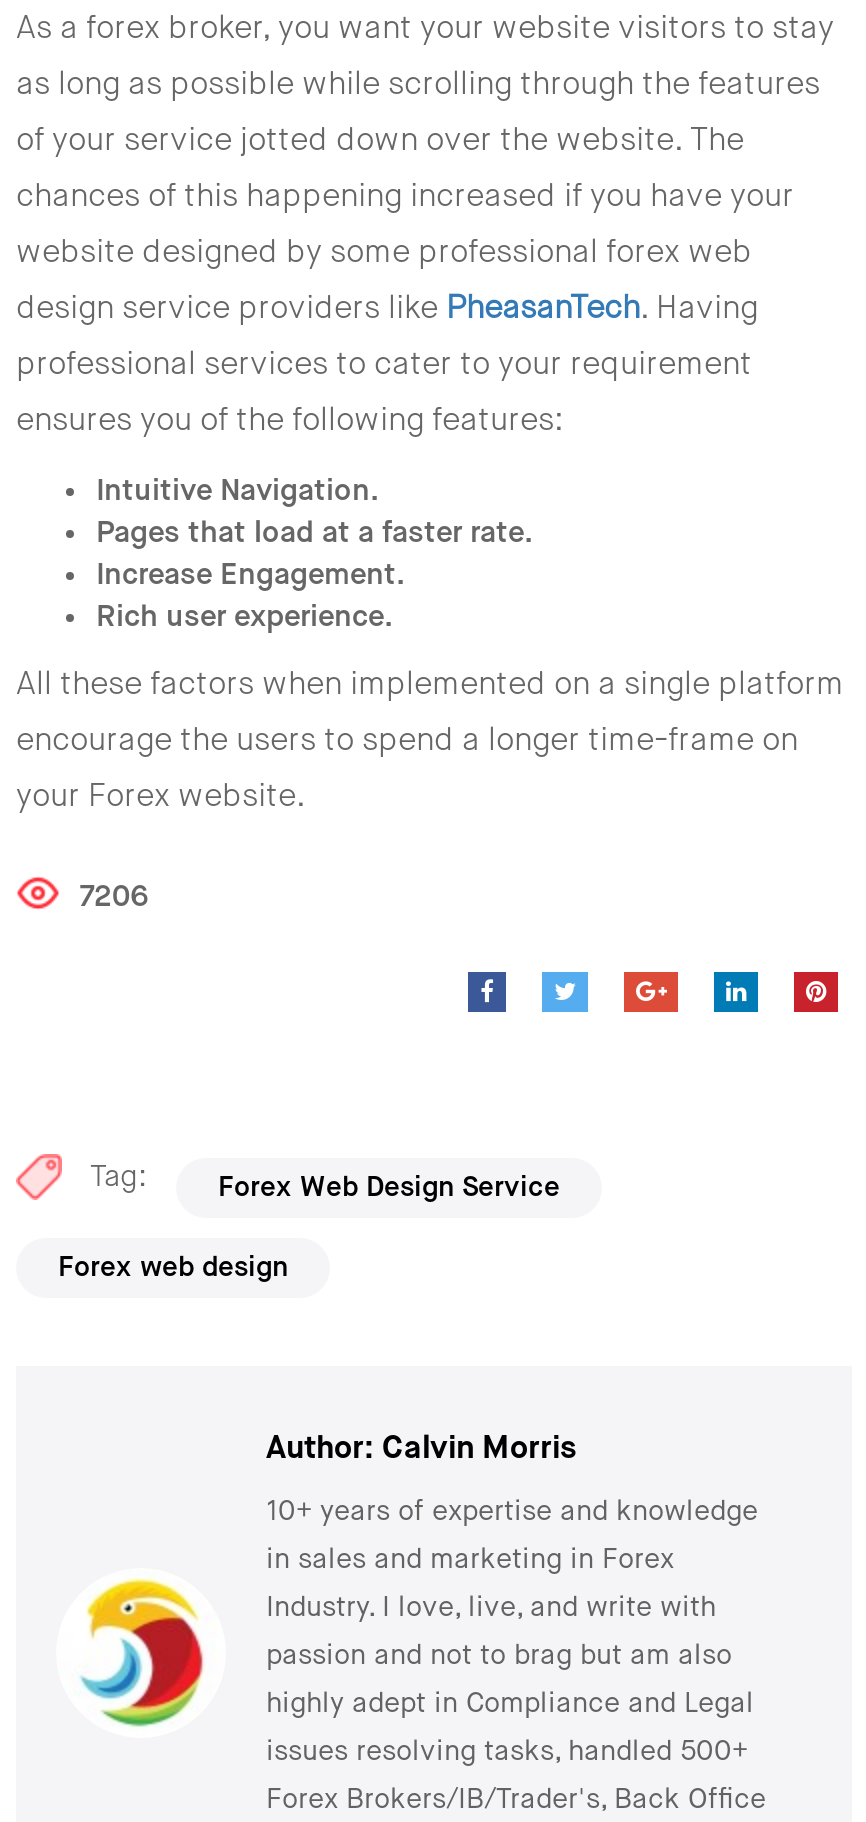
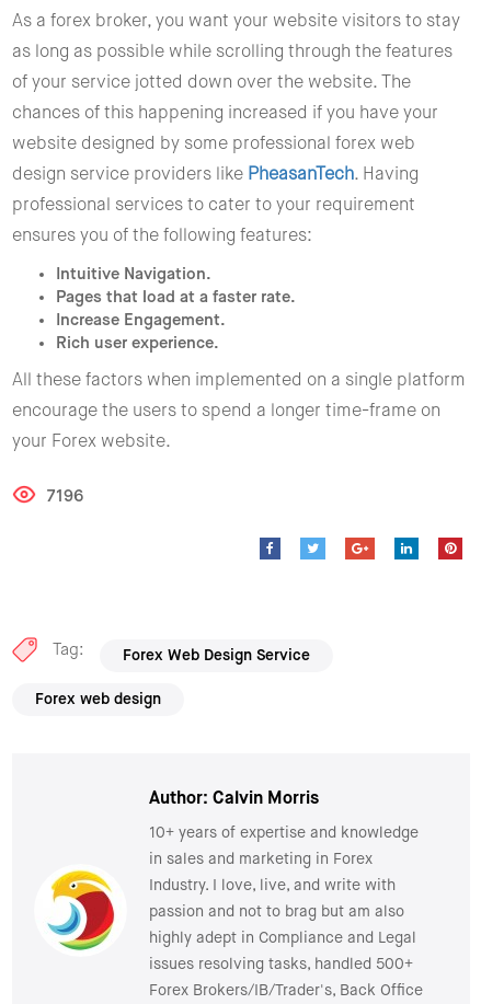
- 7206
+ 7196
